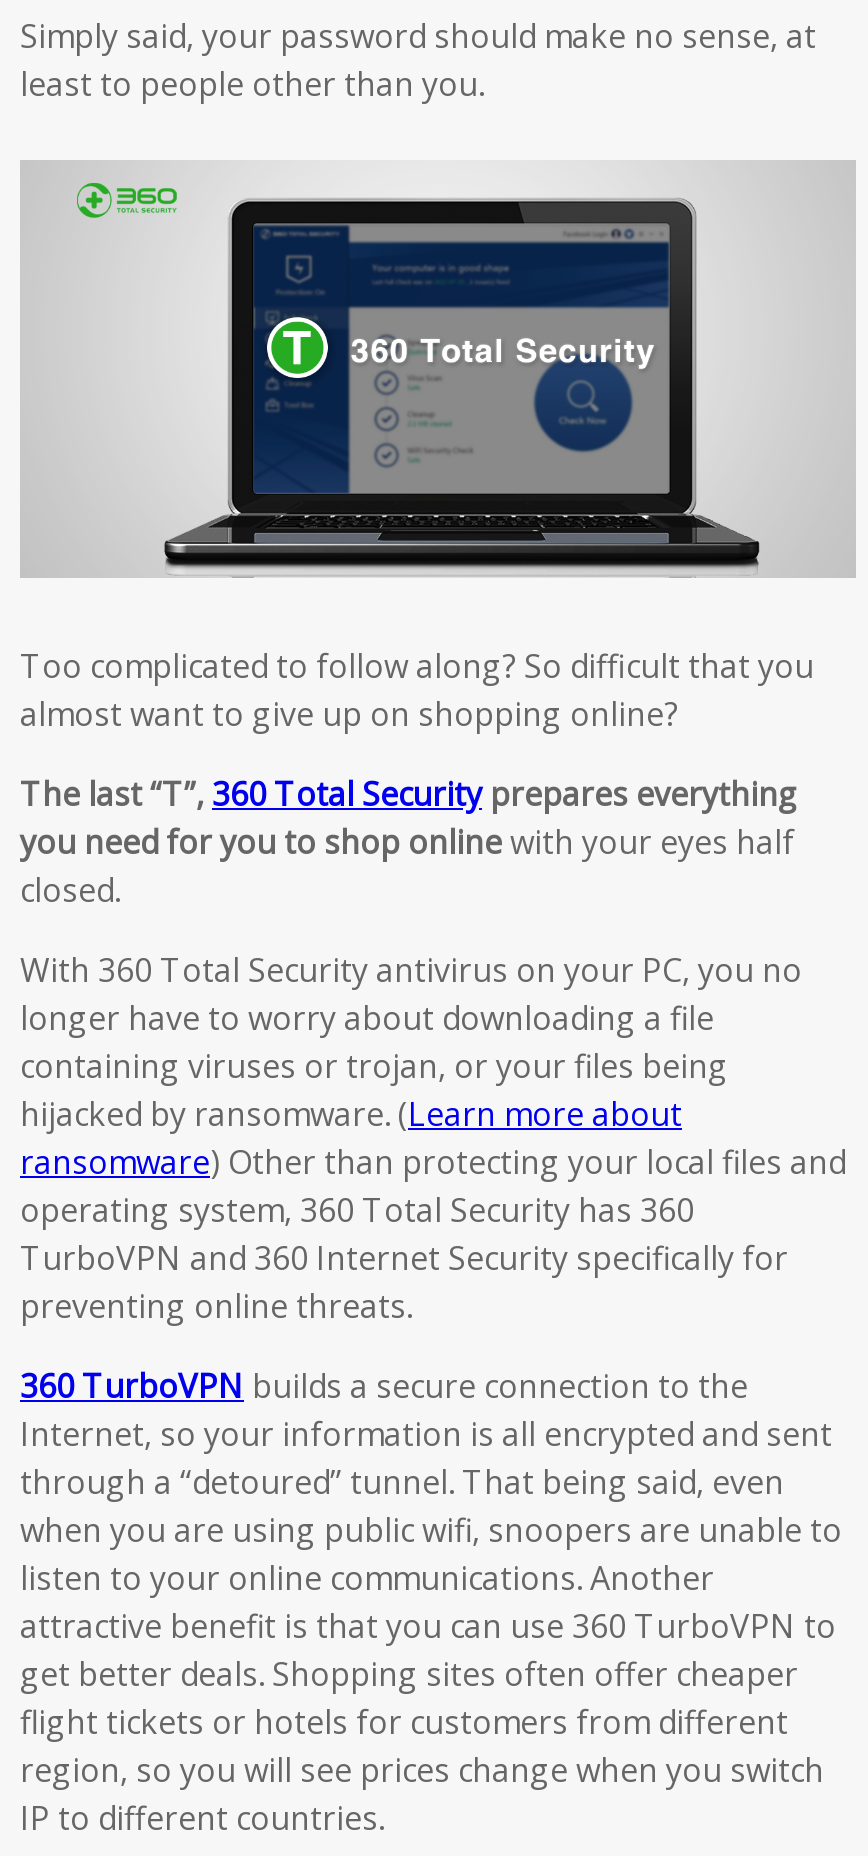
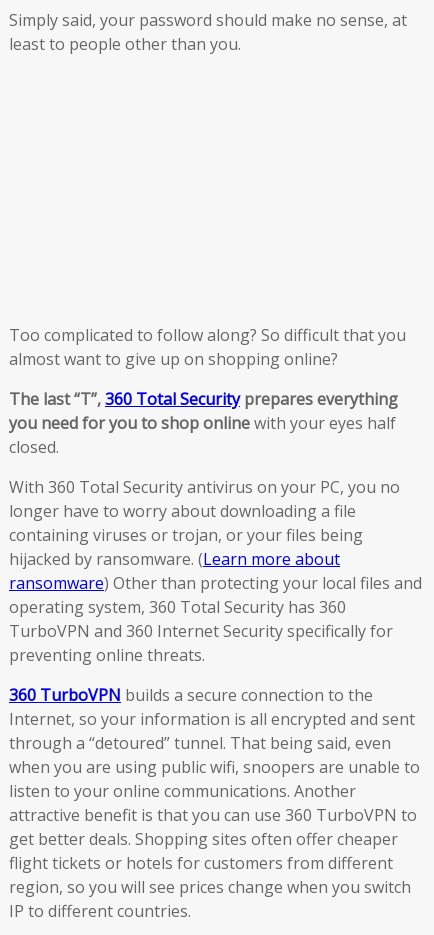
- [image]
